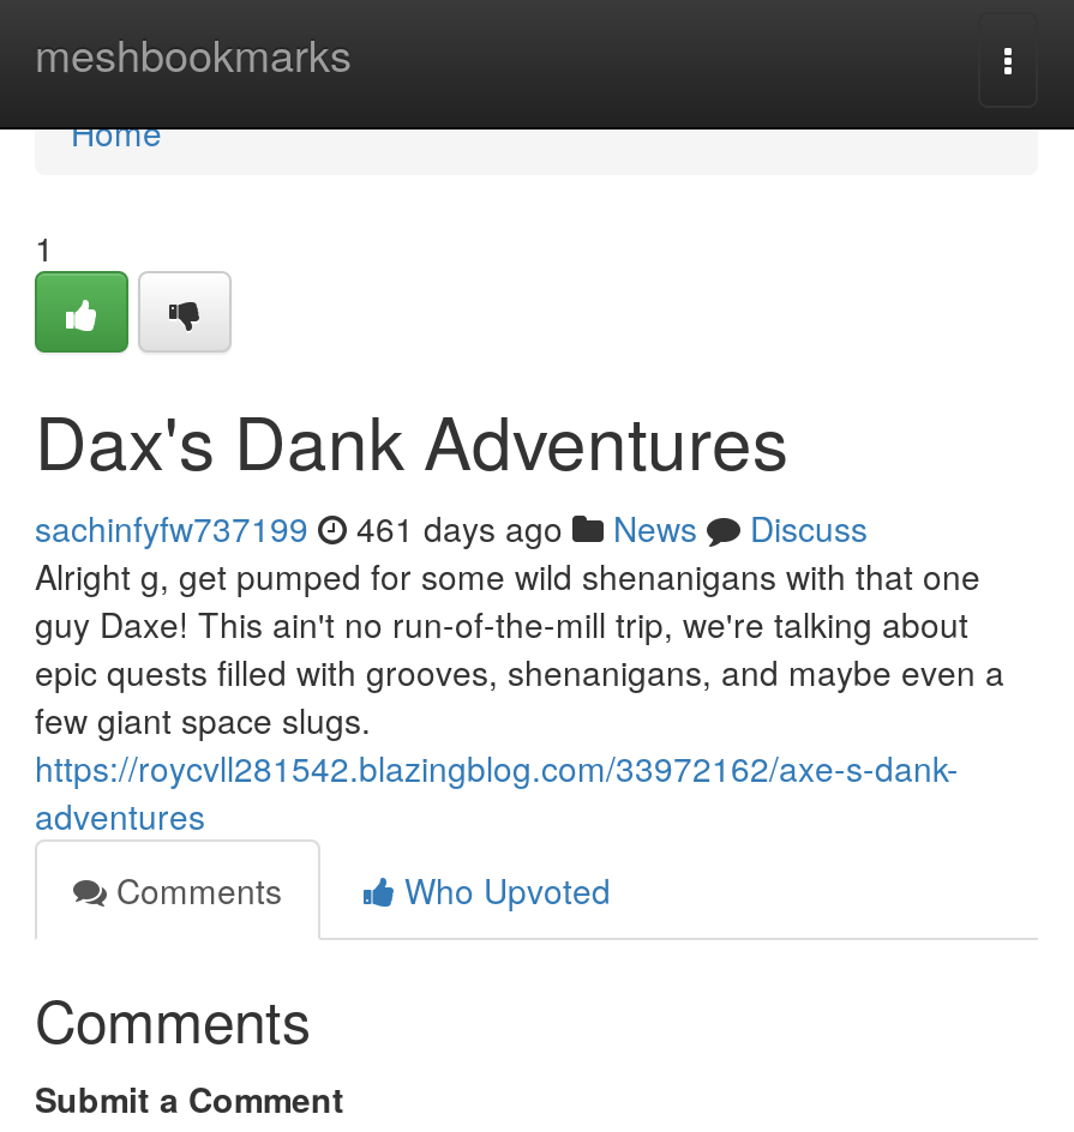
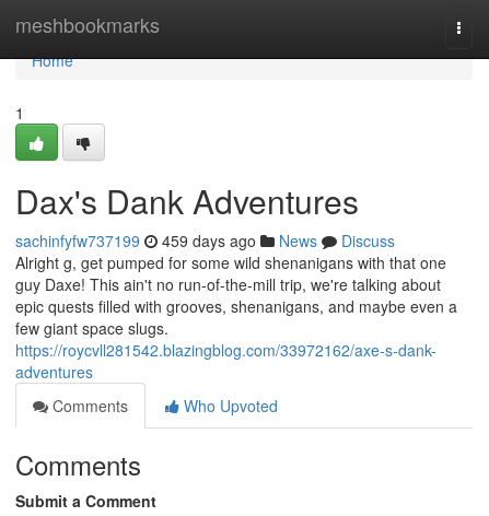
- sachinfyfw737199 461 days ago News Discuss
+ sachinfyfw737199 459 days ago News Discuss
